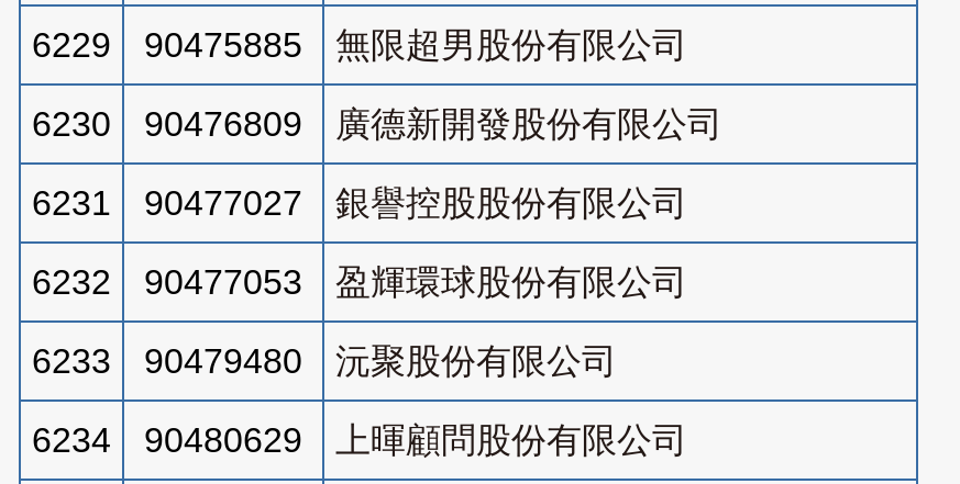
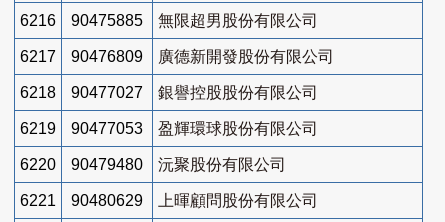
- 6229 90475885 無限超男股份有限公司
+ 6216 90475885 無限超男股份有限公司

- 6230 90476809 廣德新開發股份有限公司
+ 6217 90476809 廣德新開發股份有限公司

- 6231 90477027 銀譽控股股份有限公司
+ 6218 90477027 銀譽控股股份有限公司

- 6232 90477053 盈輝環球股份有限公司
+ 6219 90477053 盈輝環球股份有限公司

- 6233 90479480 沅聚股份有限公司
+ 6220 90479480 沅聚股份有限公司

- 6234 90480629 上暉顧問股份有限公司
+ 6221 90480629 上暉顧問股份有限公司
